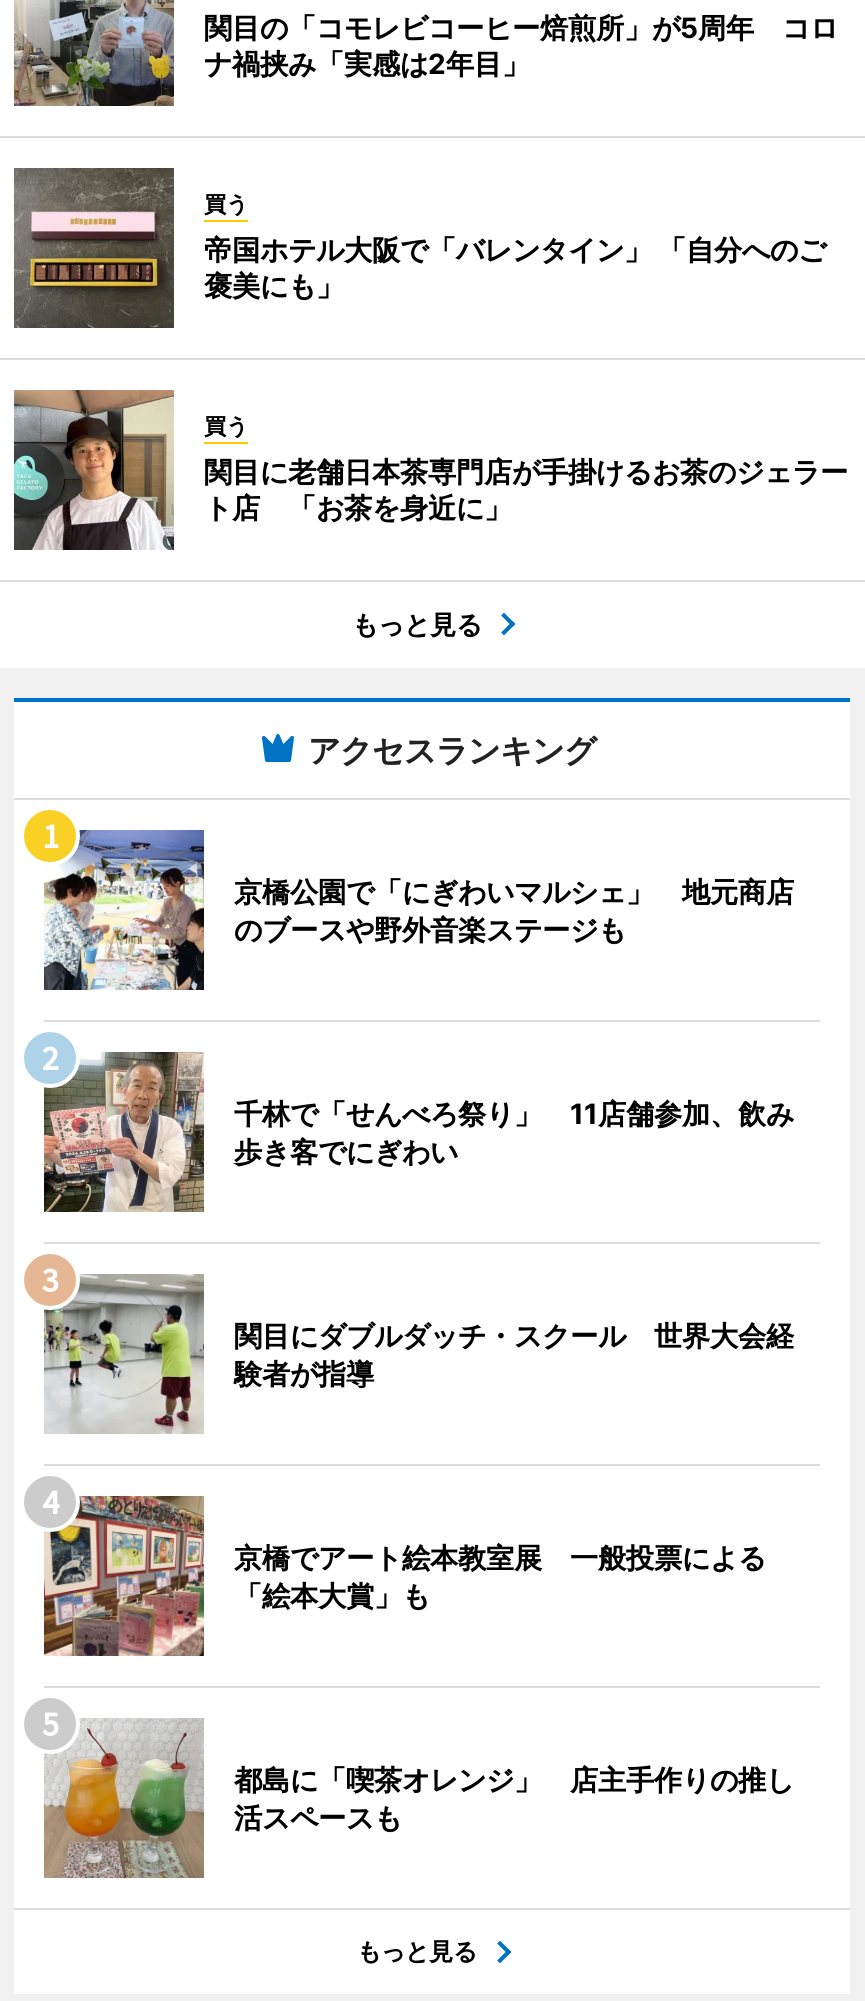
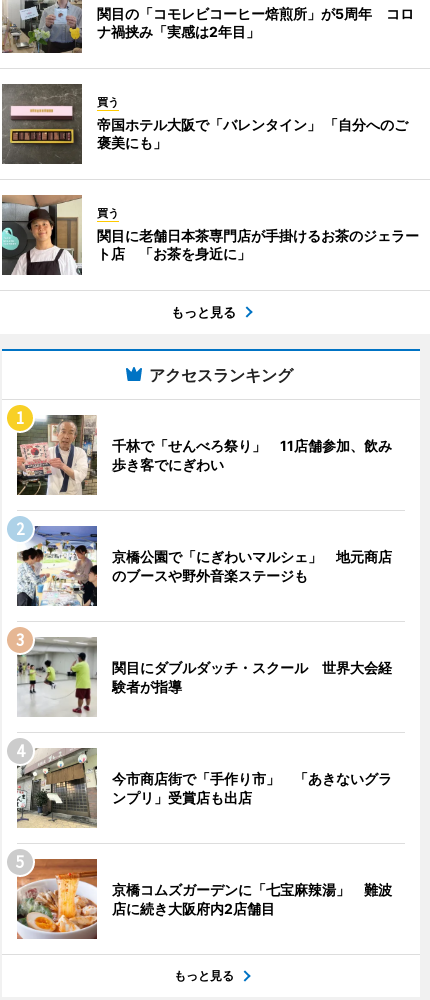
moved down: [image] | 京橋公園で「にぎわいマルシェ」 地元商店 | のブースや野外音楽ステージも

moved up: [image] | 千林で「せんべろ祭り」 11店舗参加、飲み | 歩き客でにぎわい

- [image]
- 京橋でアート絵本教室展 一般投票による
- 「絵本大賞」も
+ [image]
+ 今市商店街で「手作り市」 「あきないグラ
+ ンプリ」受賞店も出店

- [image]
- 都島に「喫茶オレンジ」 店主手作りの推し
- 活スペースも
+ [image]
+ 京橋コムズガーデンに「七宝麻辣湯」 難波
+ 店に続き大阪府内2店舗目
